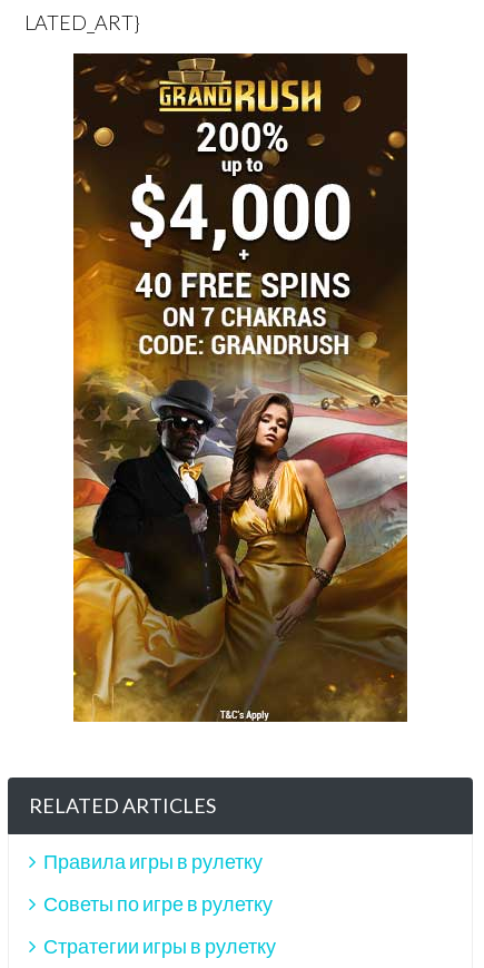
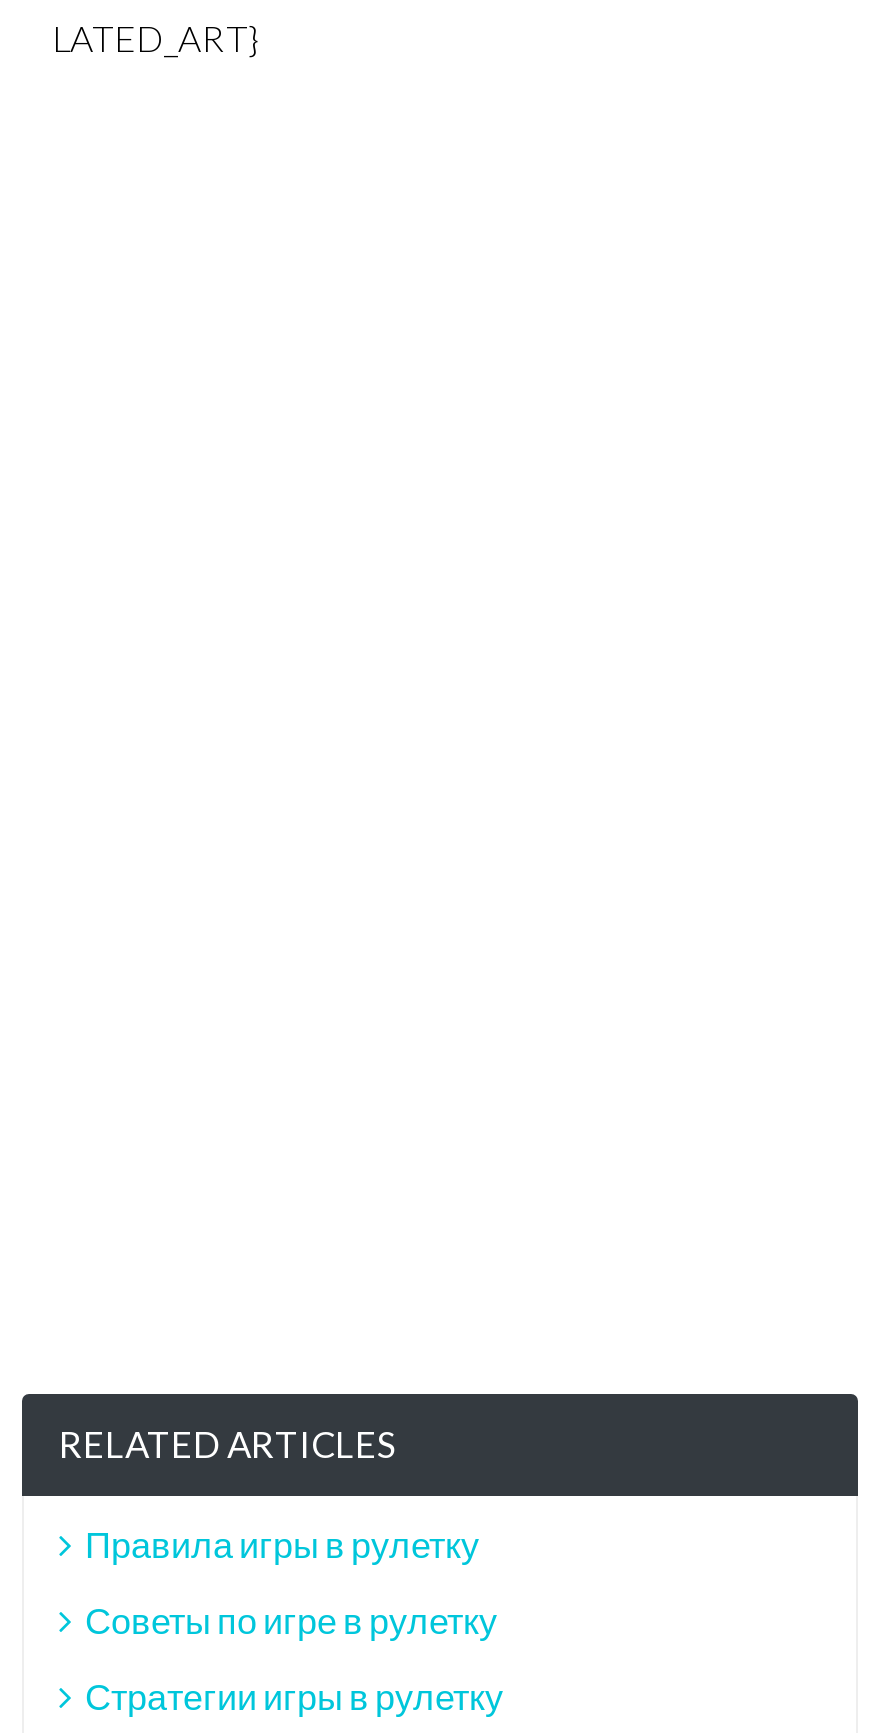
- [image]
